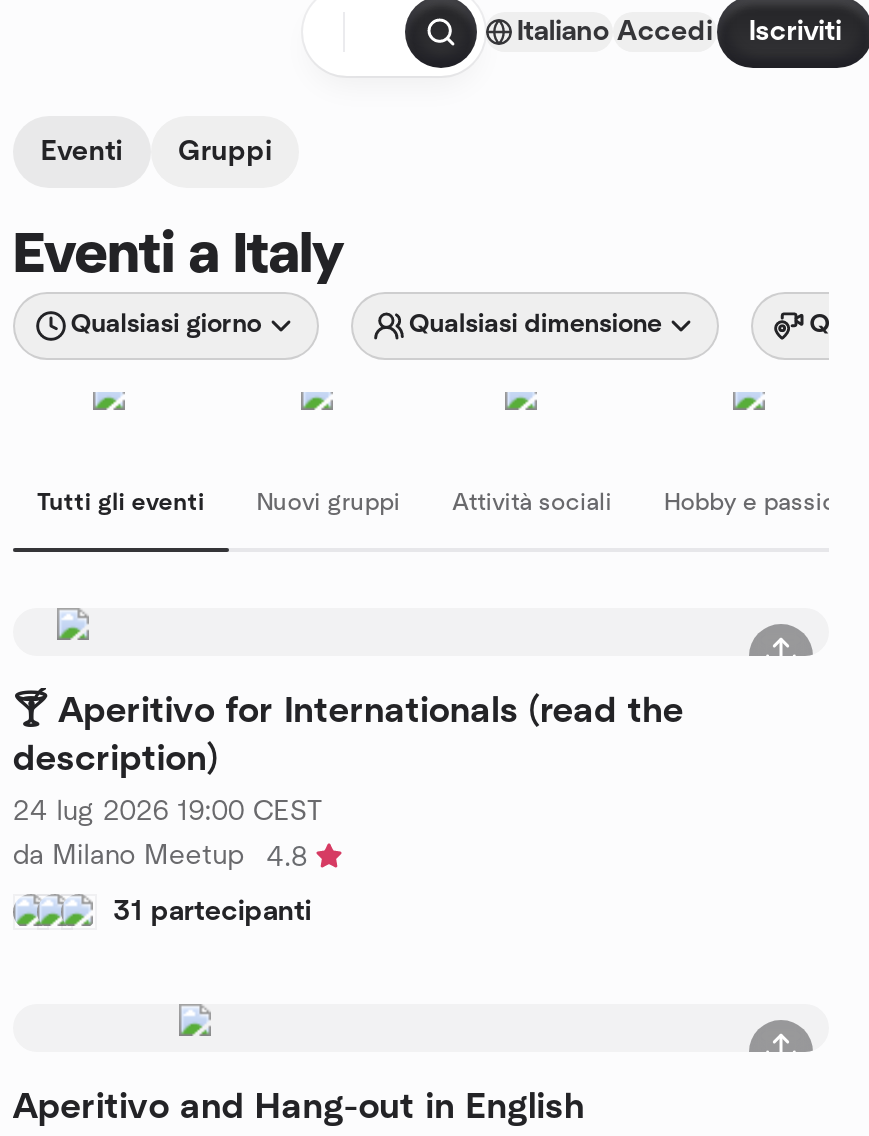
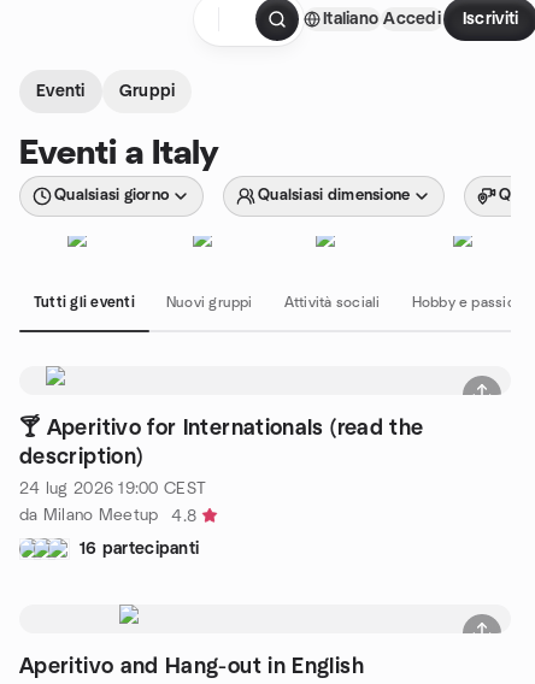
- 31 partecipanti
+ 16 partecipanti
